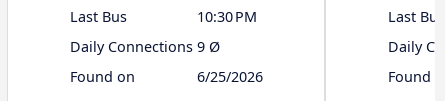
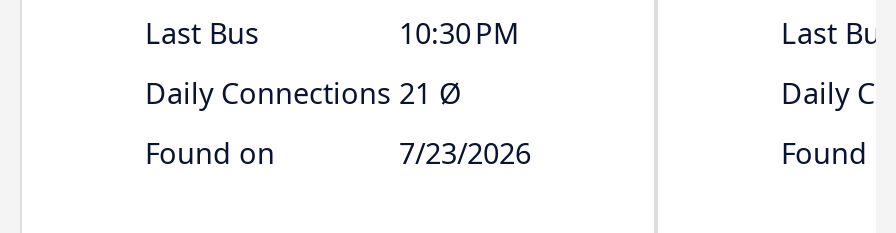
- Daily Connections 9 Ø
+ Daily Connections 21 Ø

- 6/25/2026
+ 7/23/2026
